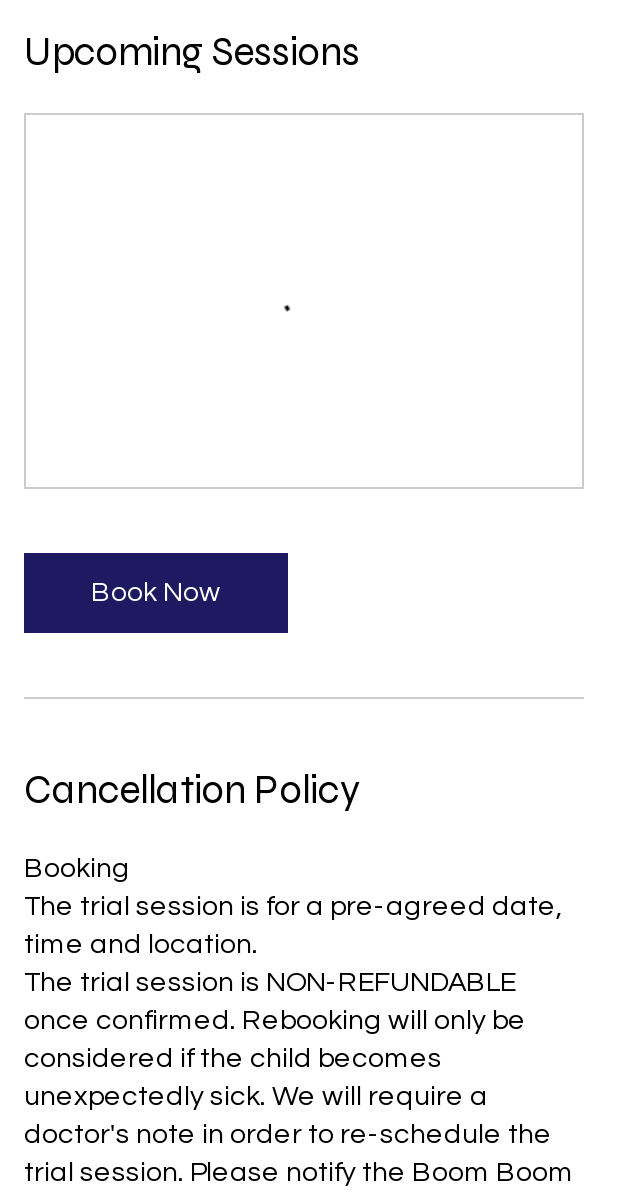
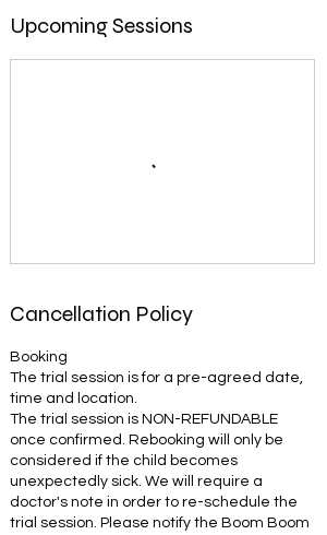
- Book Now
